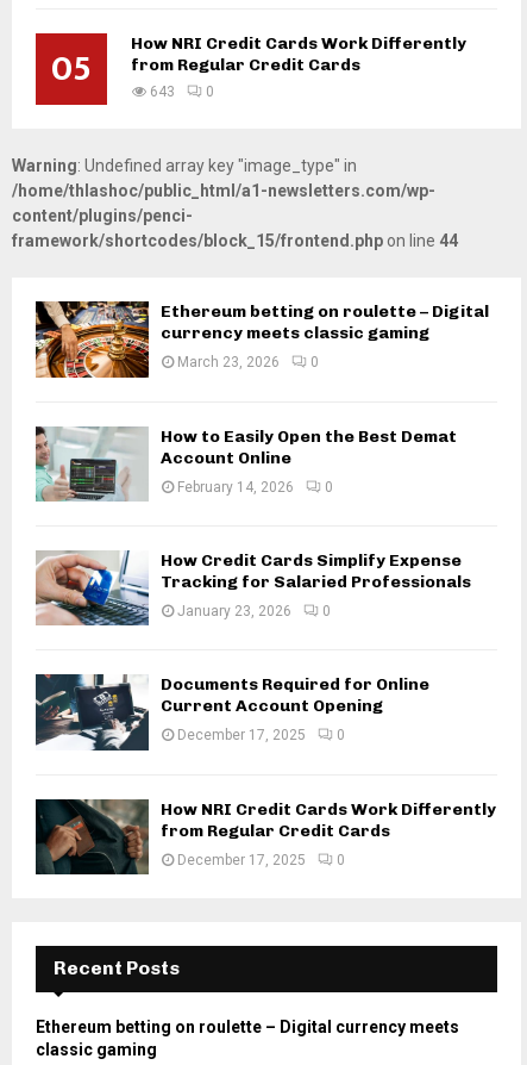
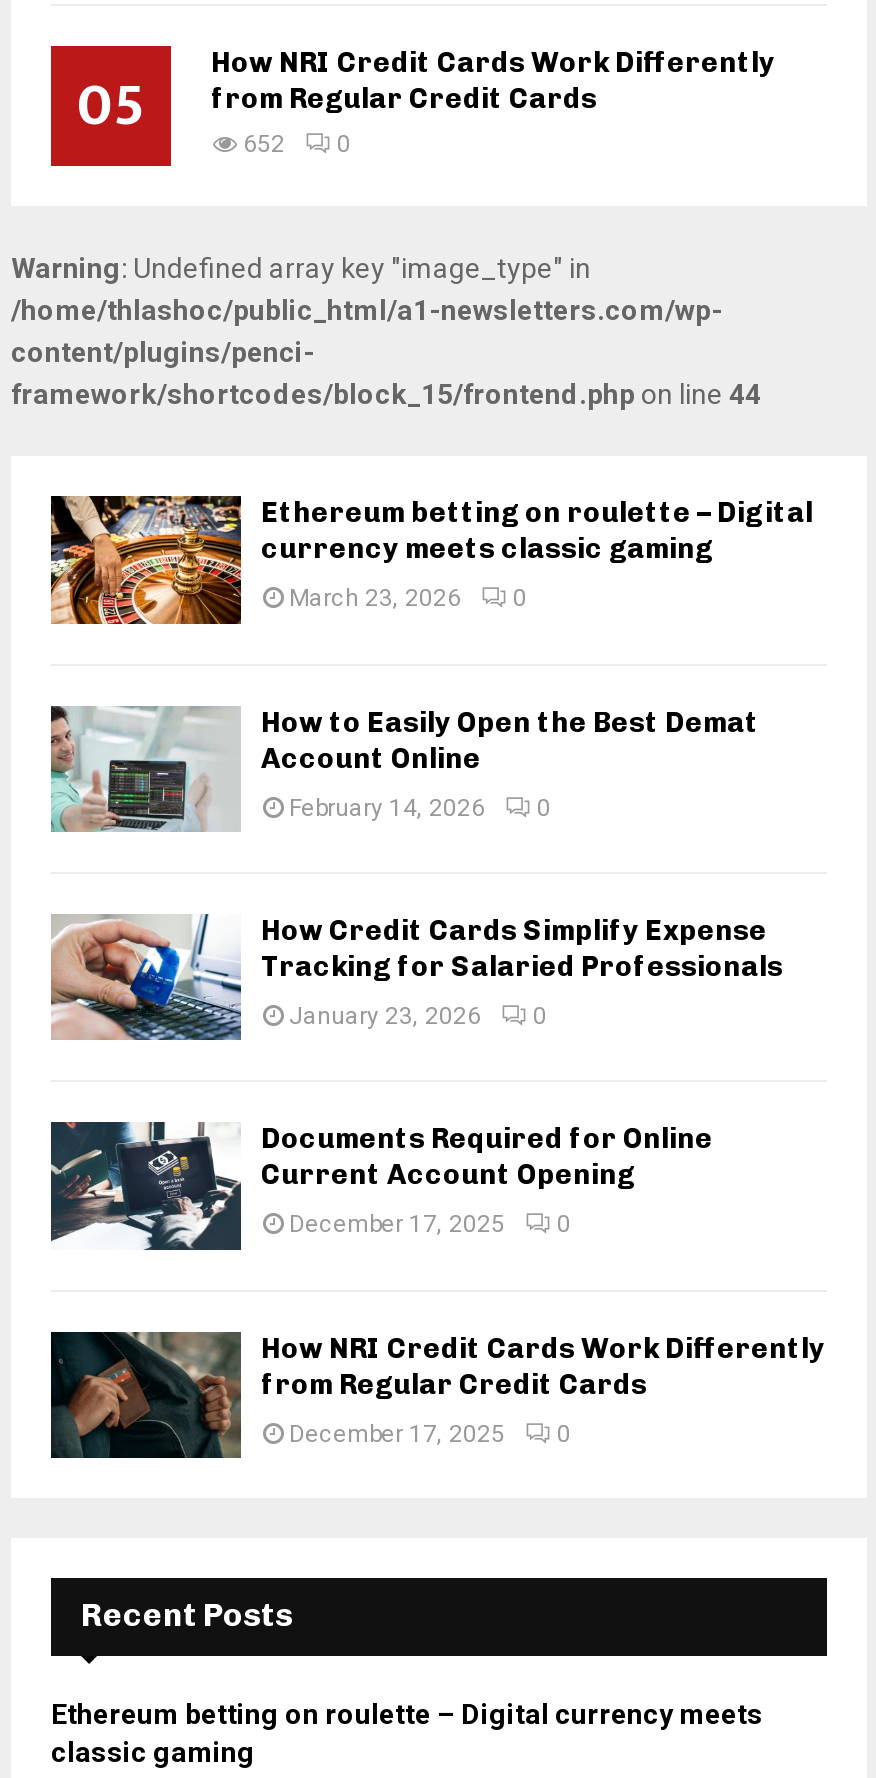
- 643 0
+ 652 0
